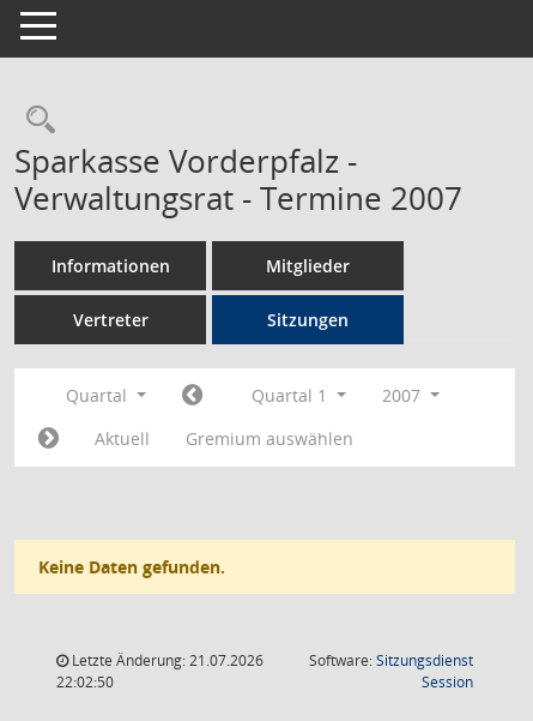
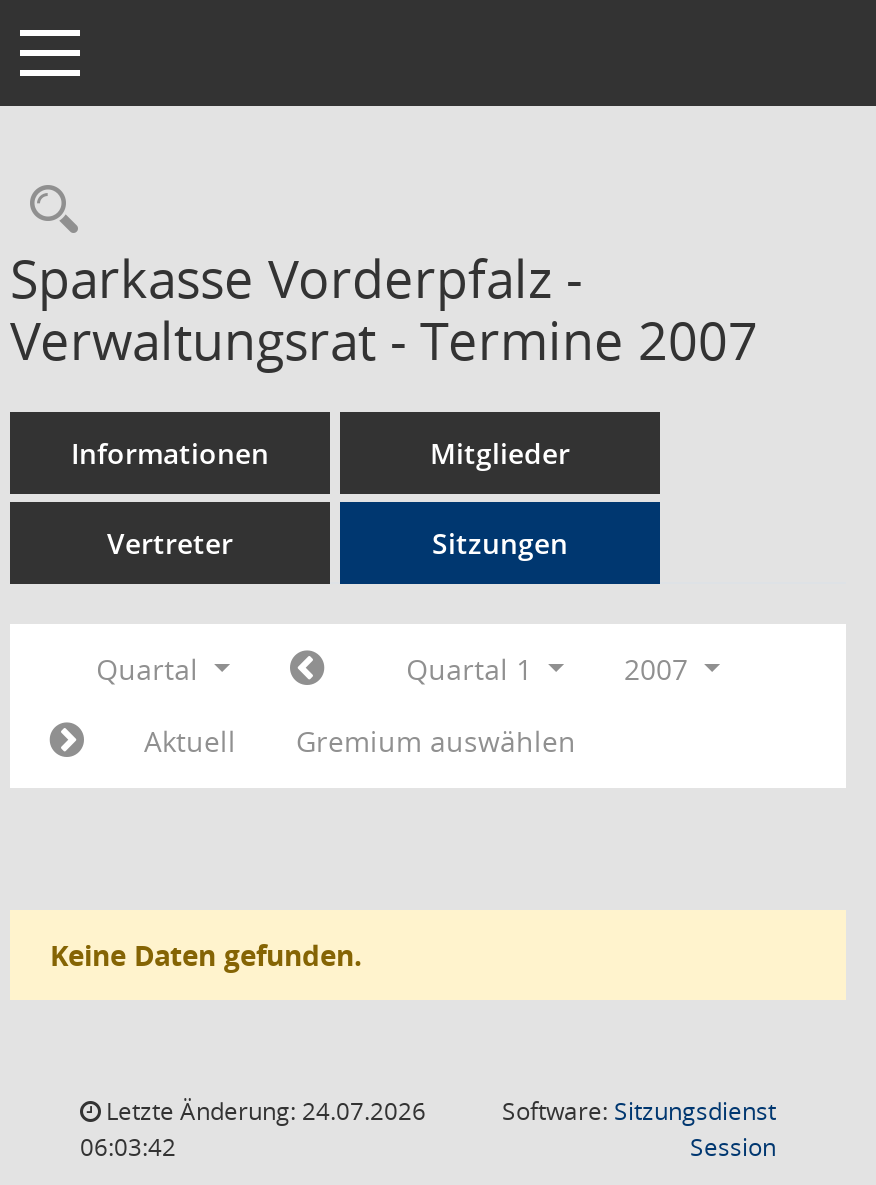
- Letzte Änderung: 21.07.2026
+ Letzte Änderung: 24.07.2026

- 22:02:50
+ 06:03:42
